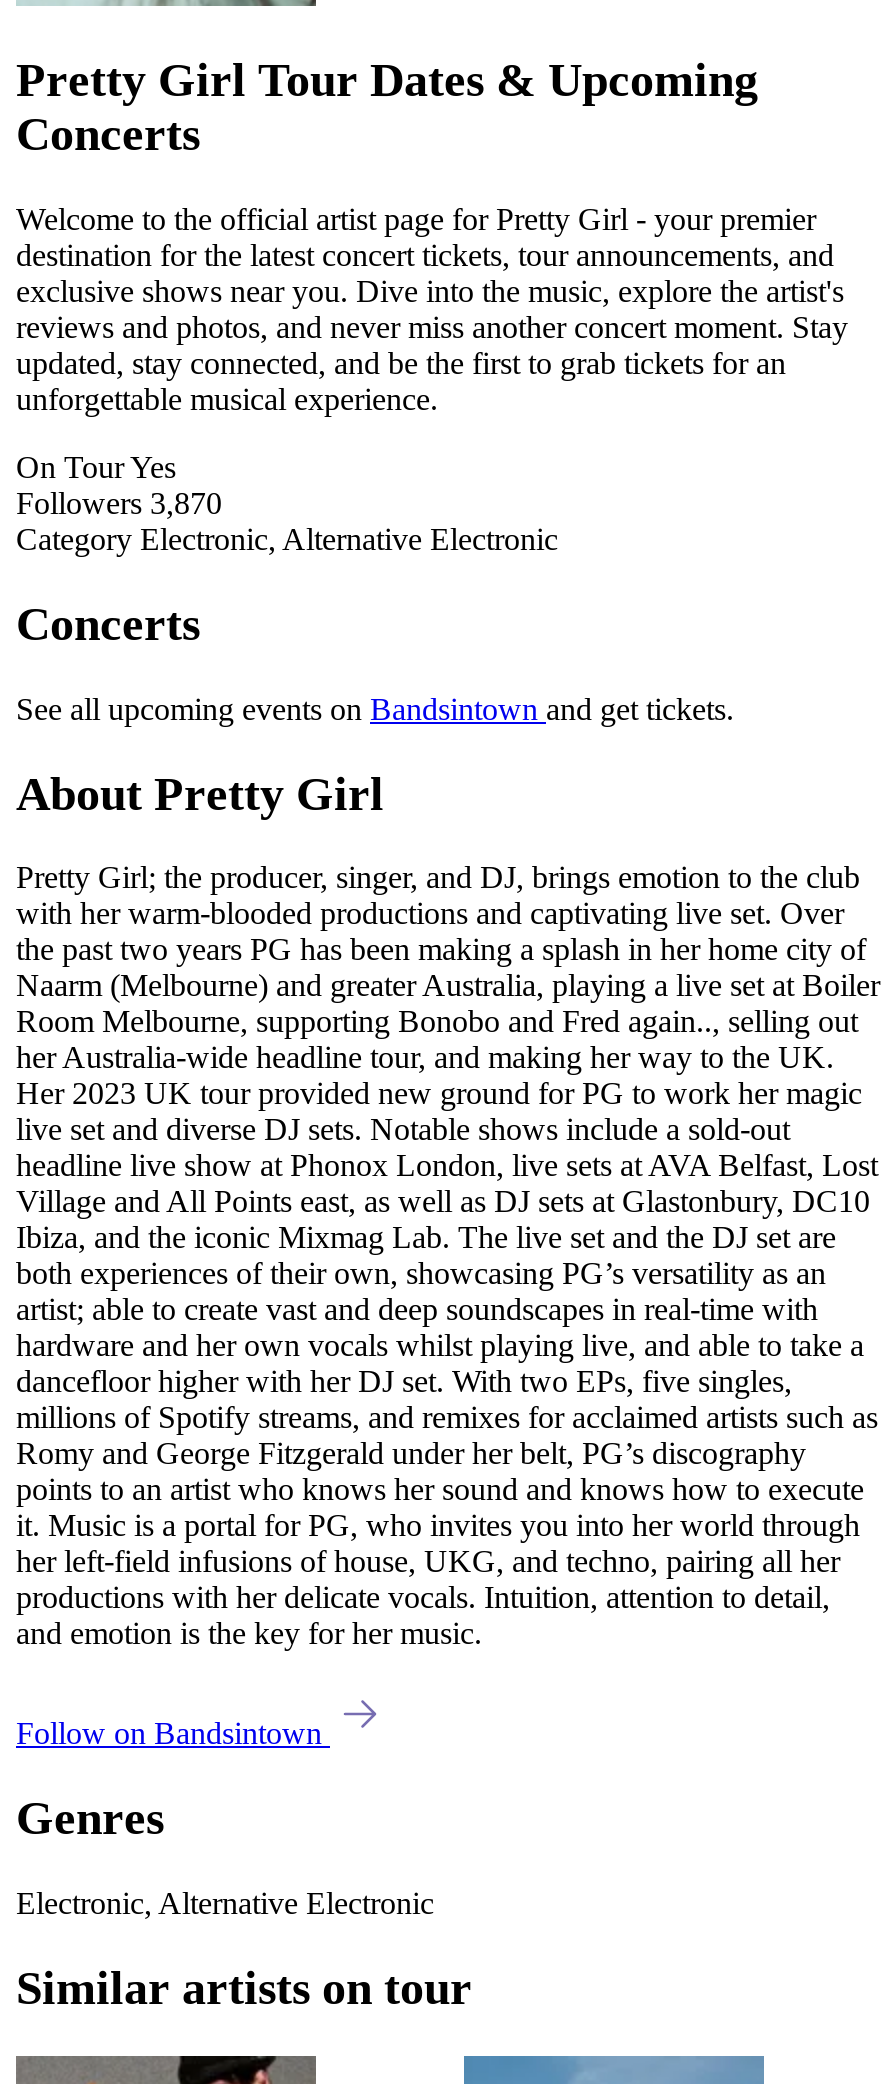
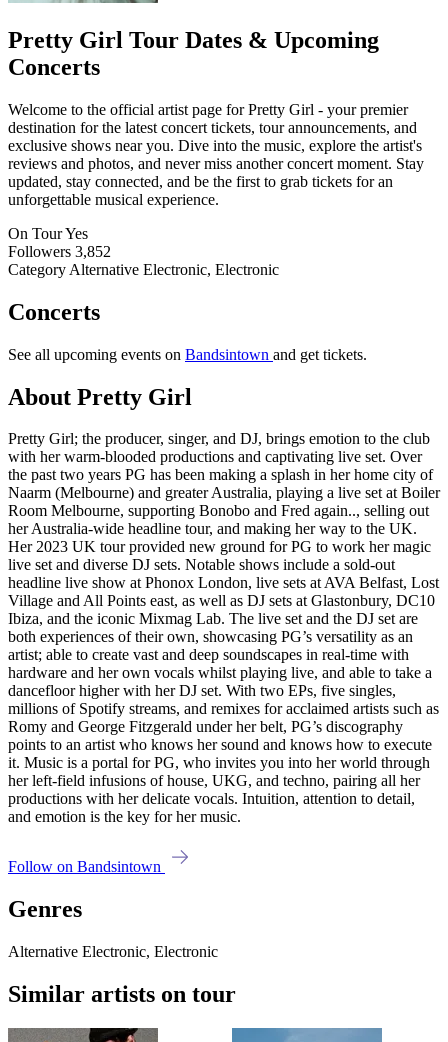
- Followers 3,870
+ Followers 3,852

- Category Electronic, Alternative Electronic
+ Category Alternative Electronic, Electronic

- Electronic, Alternative Electronic
+ Alternative Electronic, Electronic
